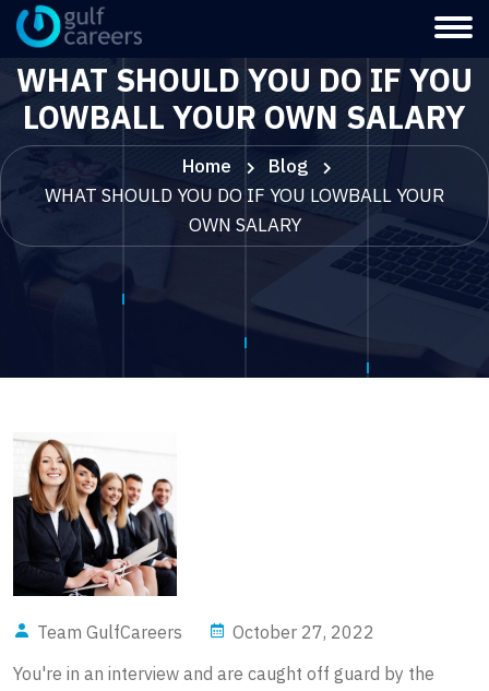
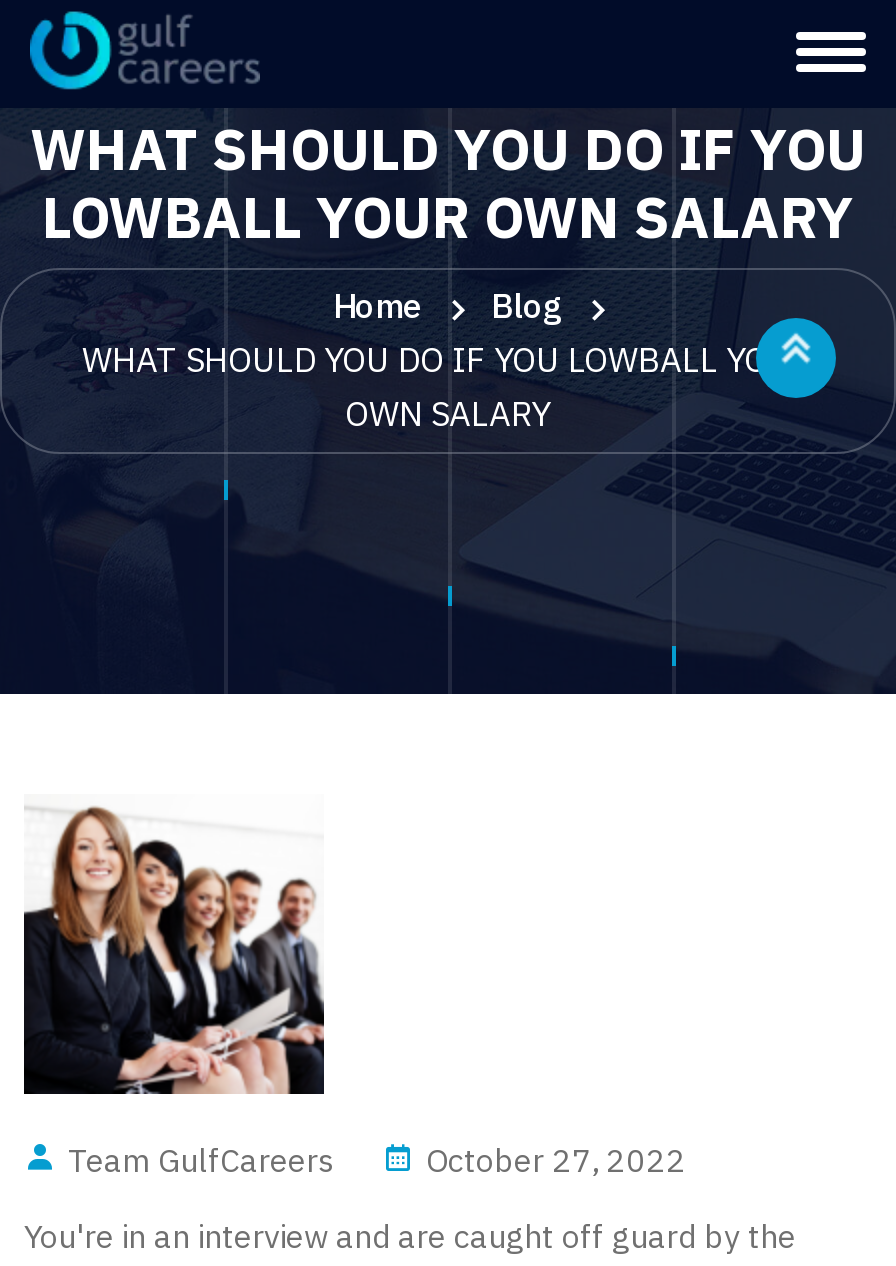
- [image]
+ [image]
